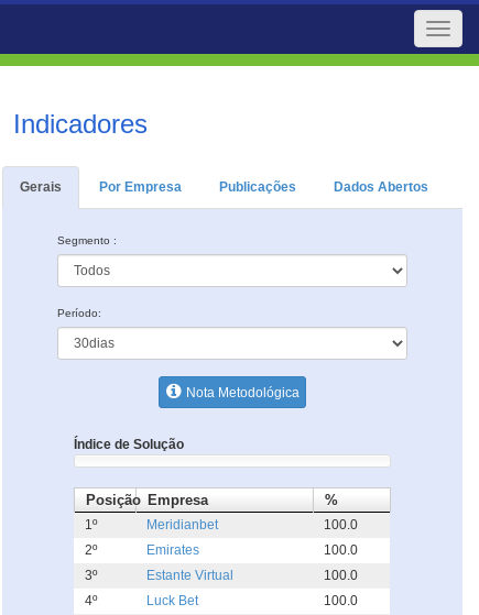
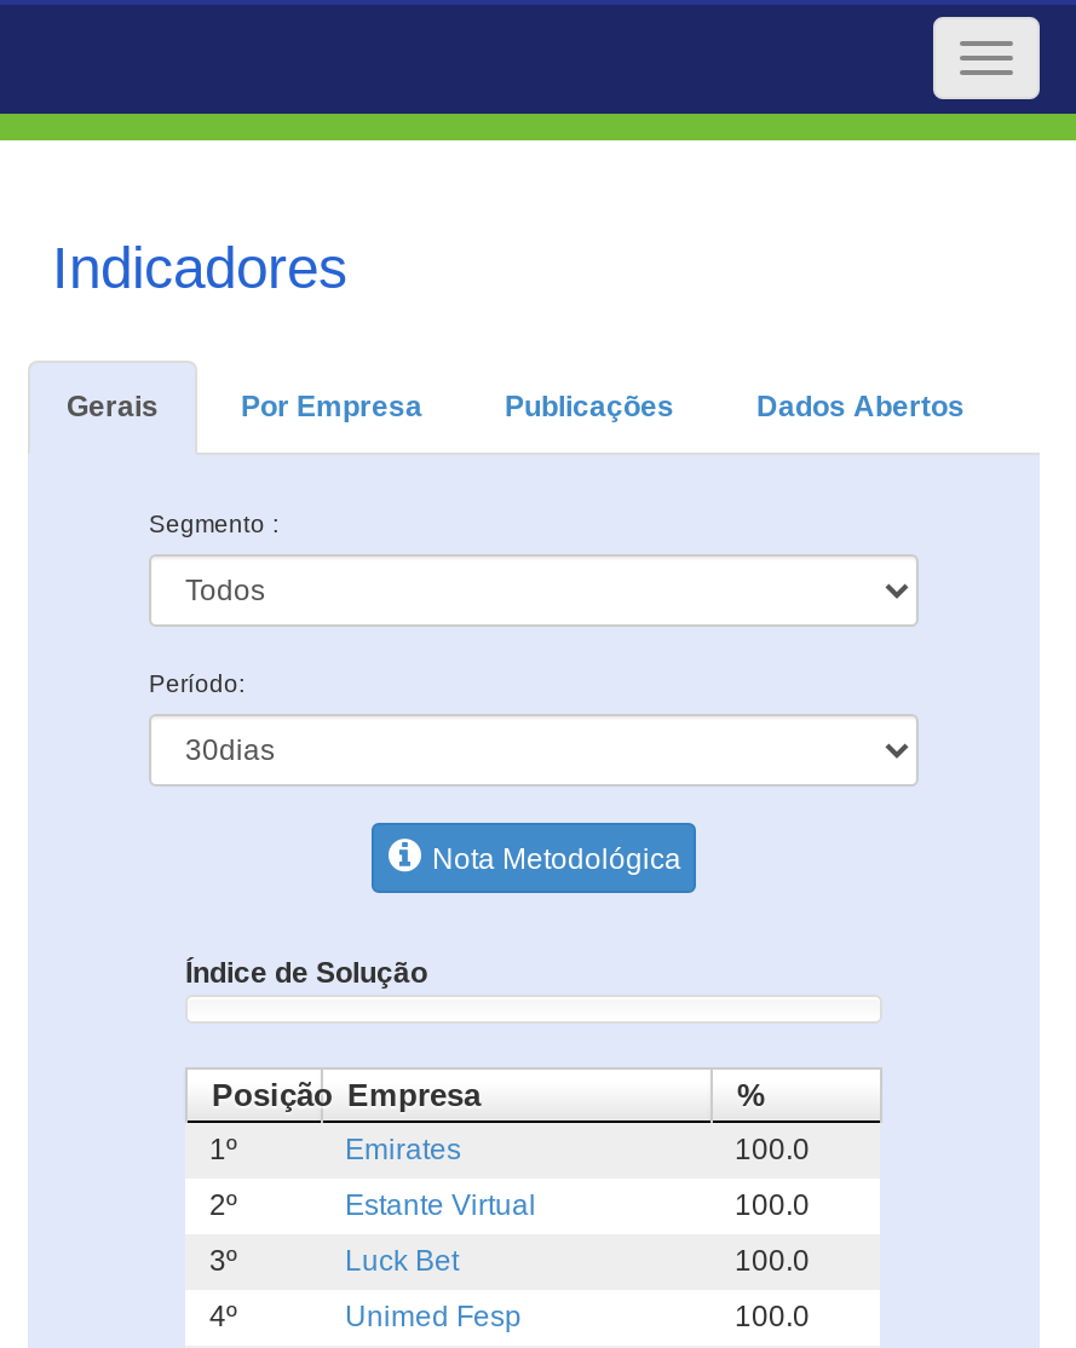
- Meridianbet

moved up: Emirates

moved up: Estante Virtual

moved up: Luck Bet

+ Unimed Fesp
